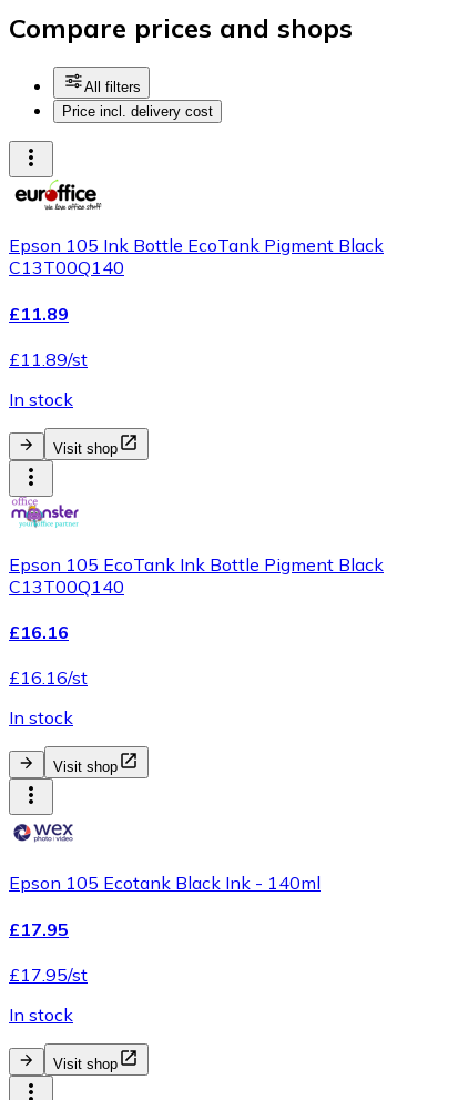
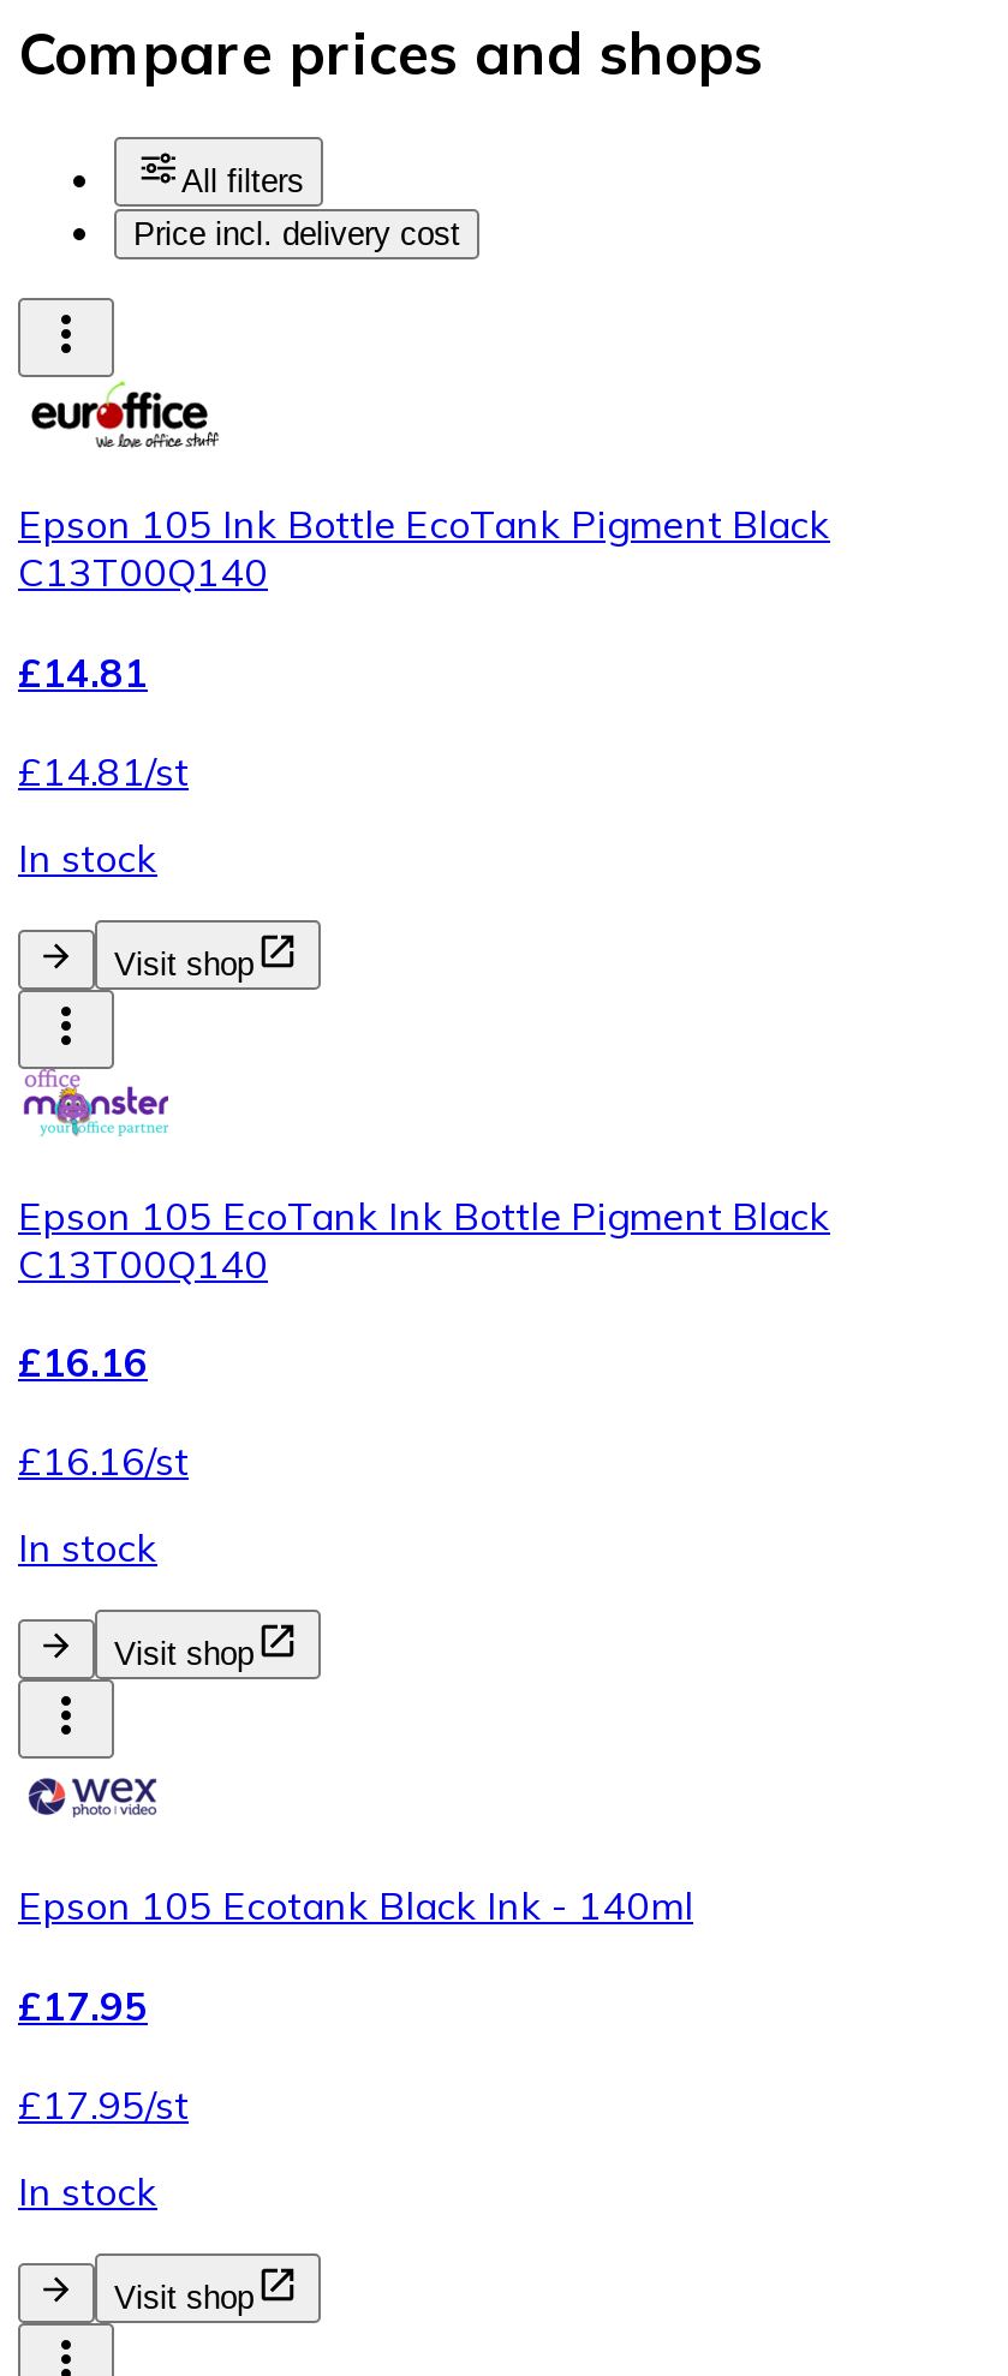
- £11.89
+ £14.81

- £11.89/st
+ £14.81/st
